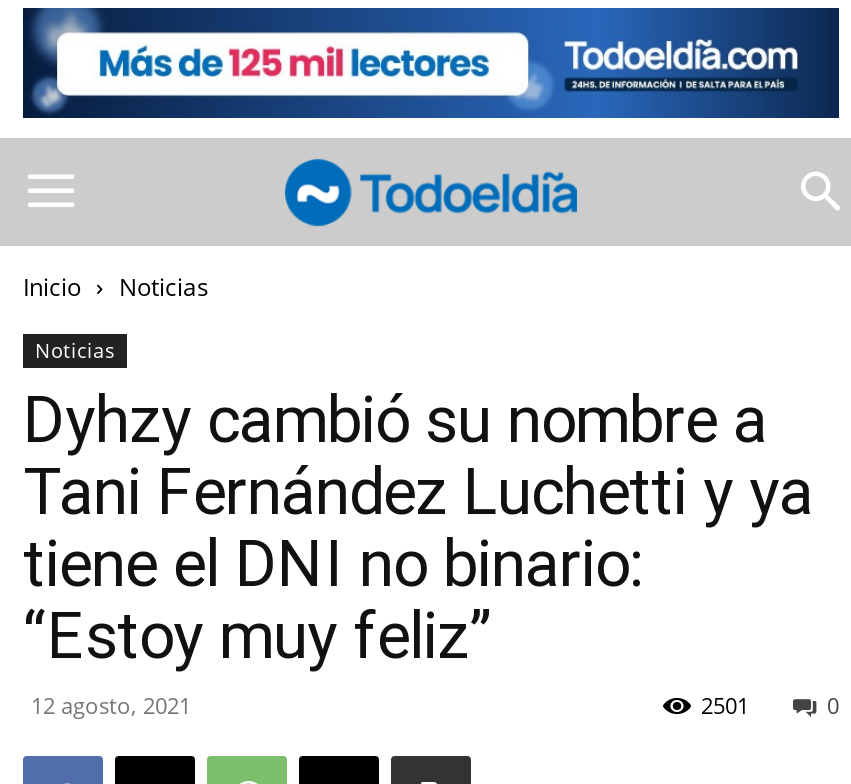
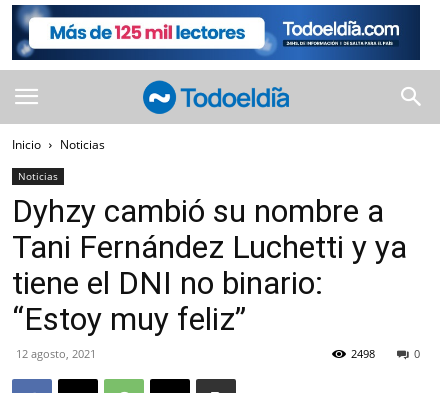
- 2501
+ 2498
